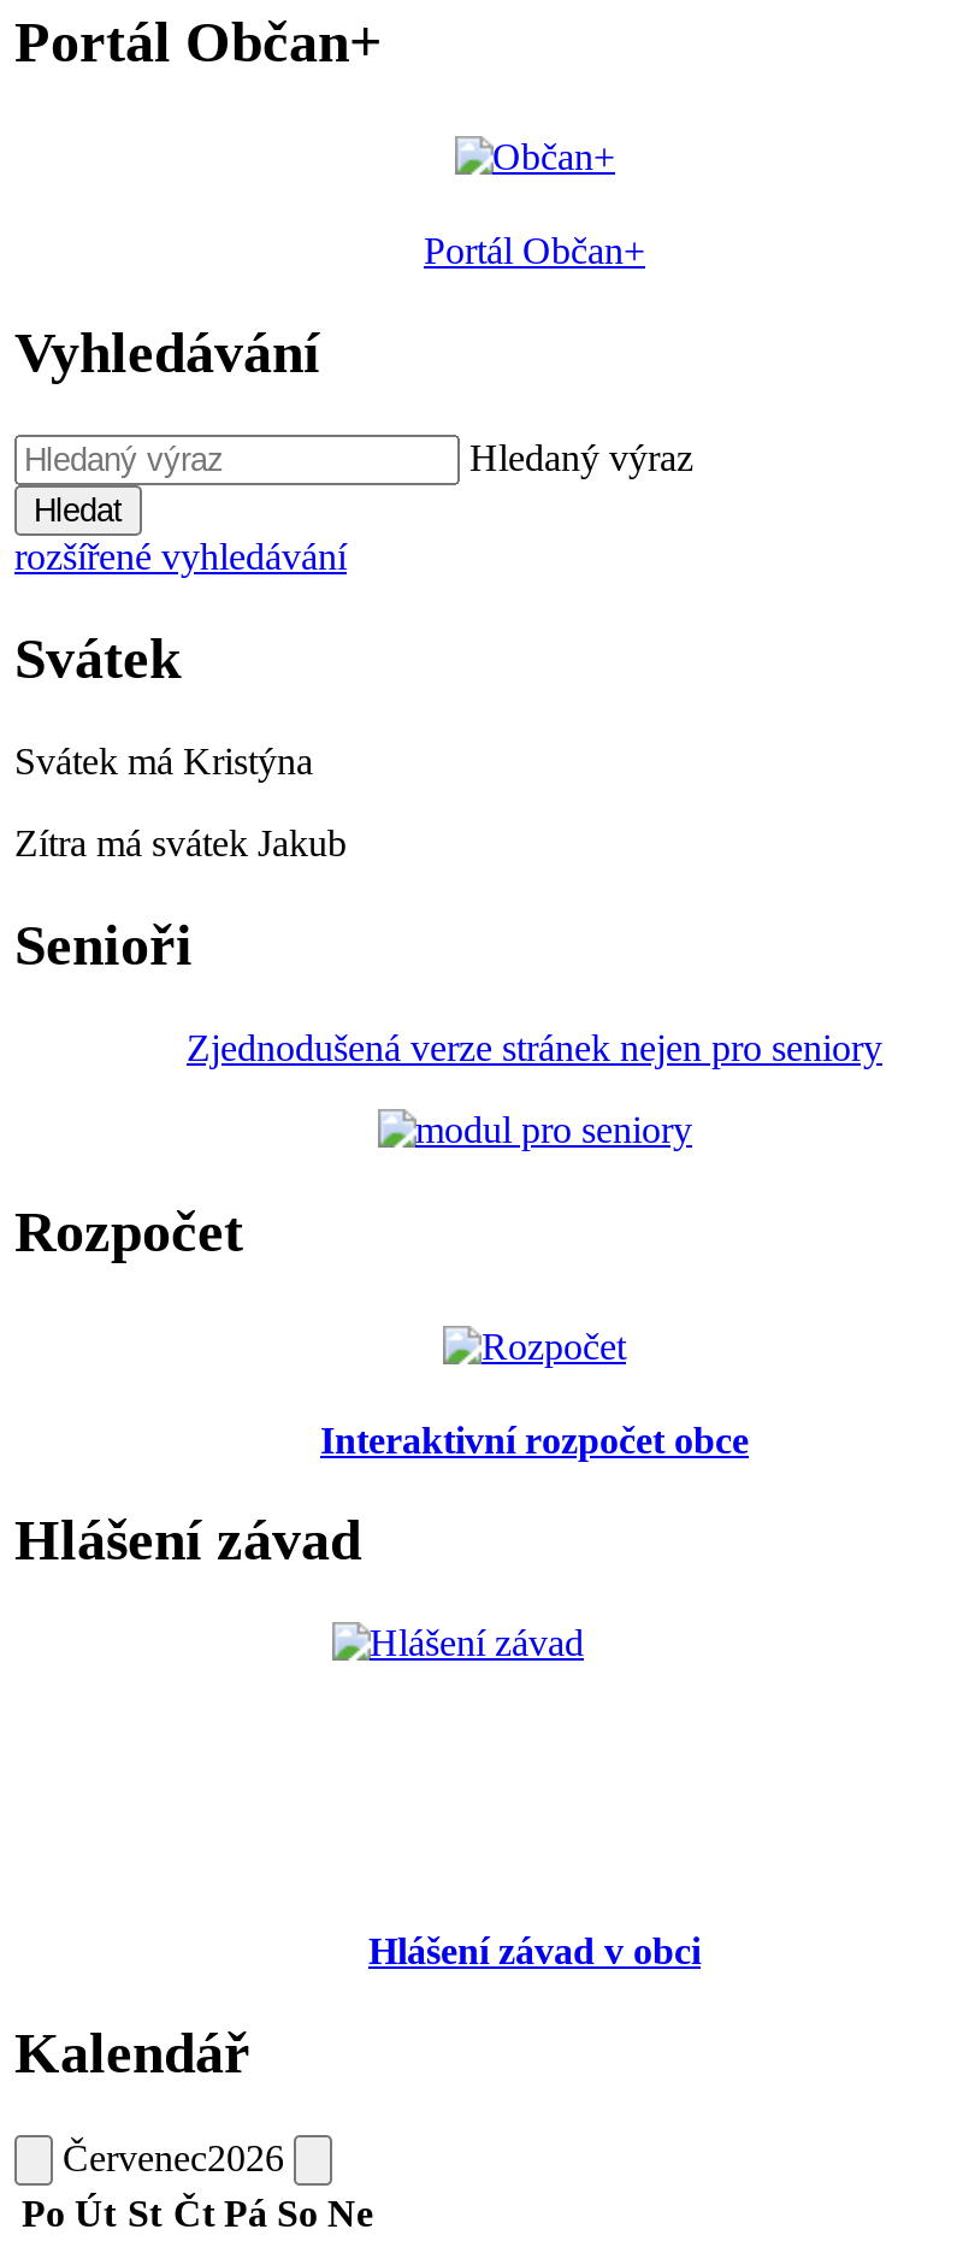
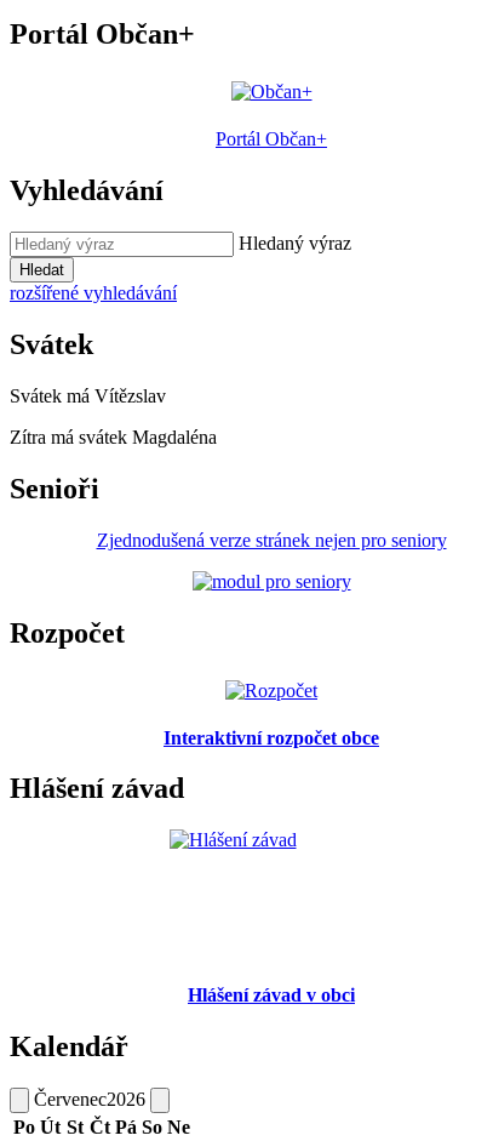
- Svátek má Kristýna
+ Svátek má Vítězslav

- Zítra má svátek Jakub
+ Zítra má svátek Magdaléna
